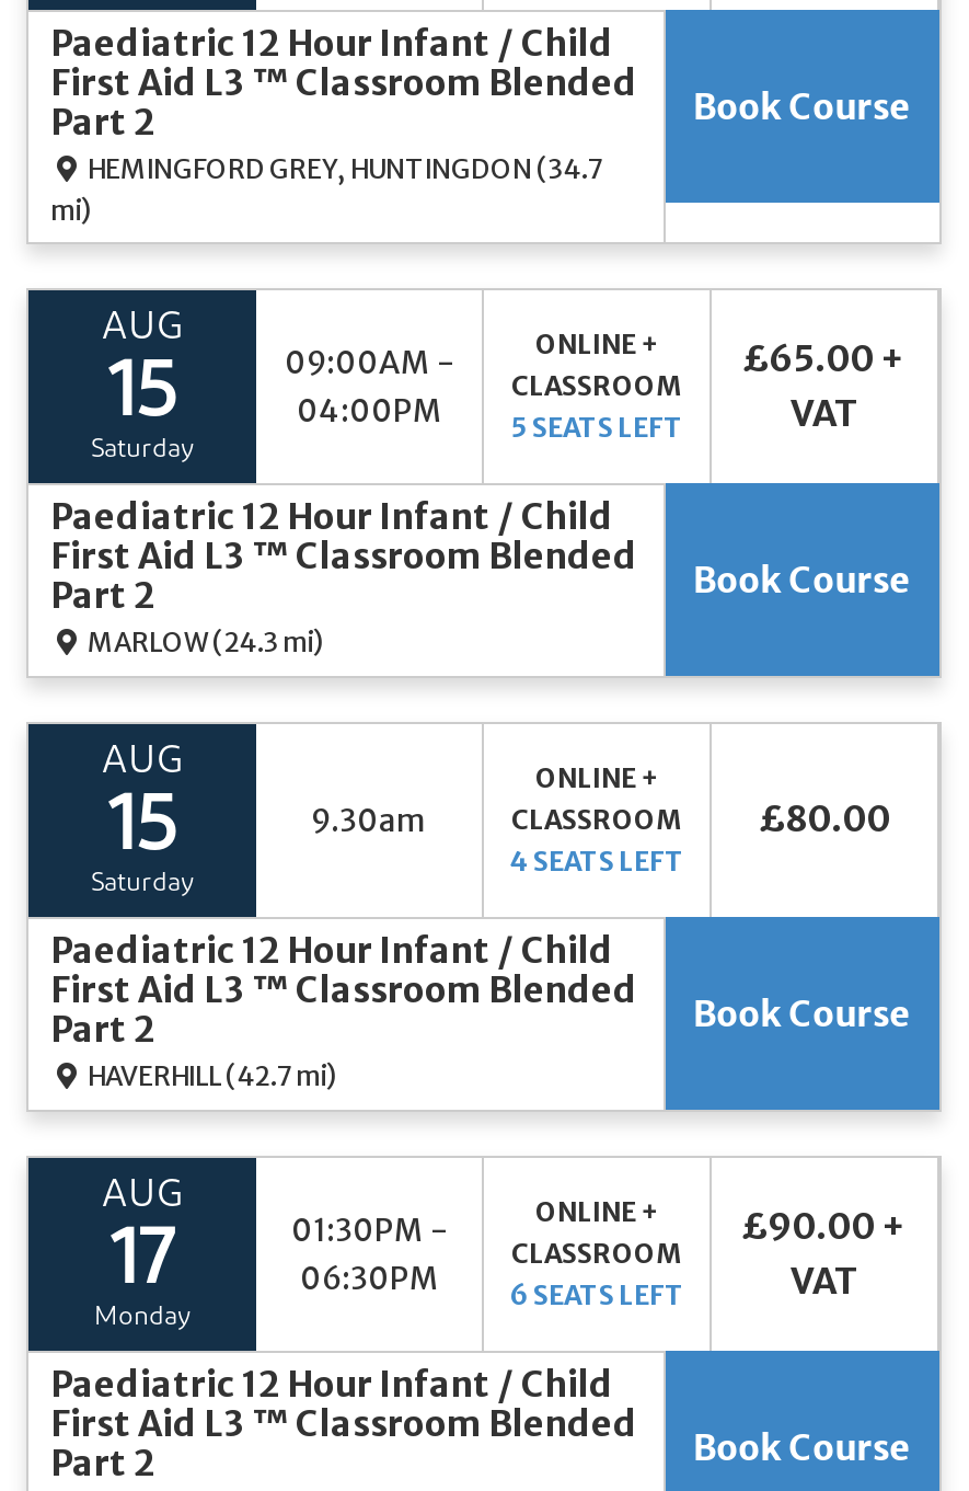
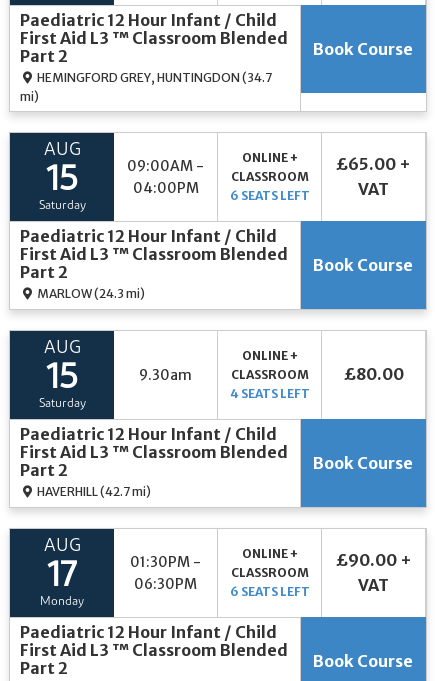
- 5 SEATS LEFT
+ 6 SEATS LEFT
